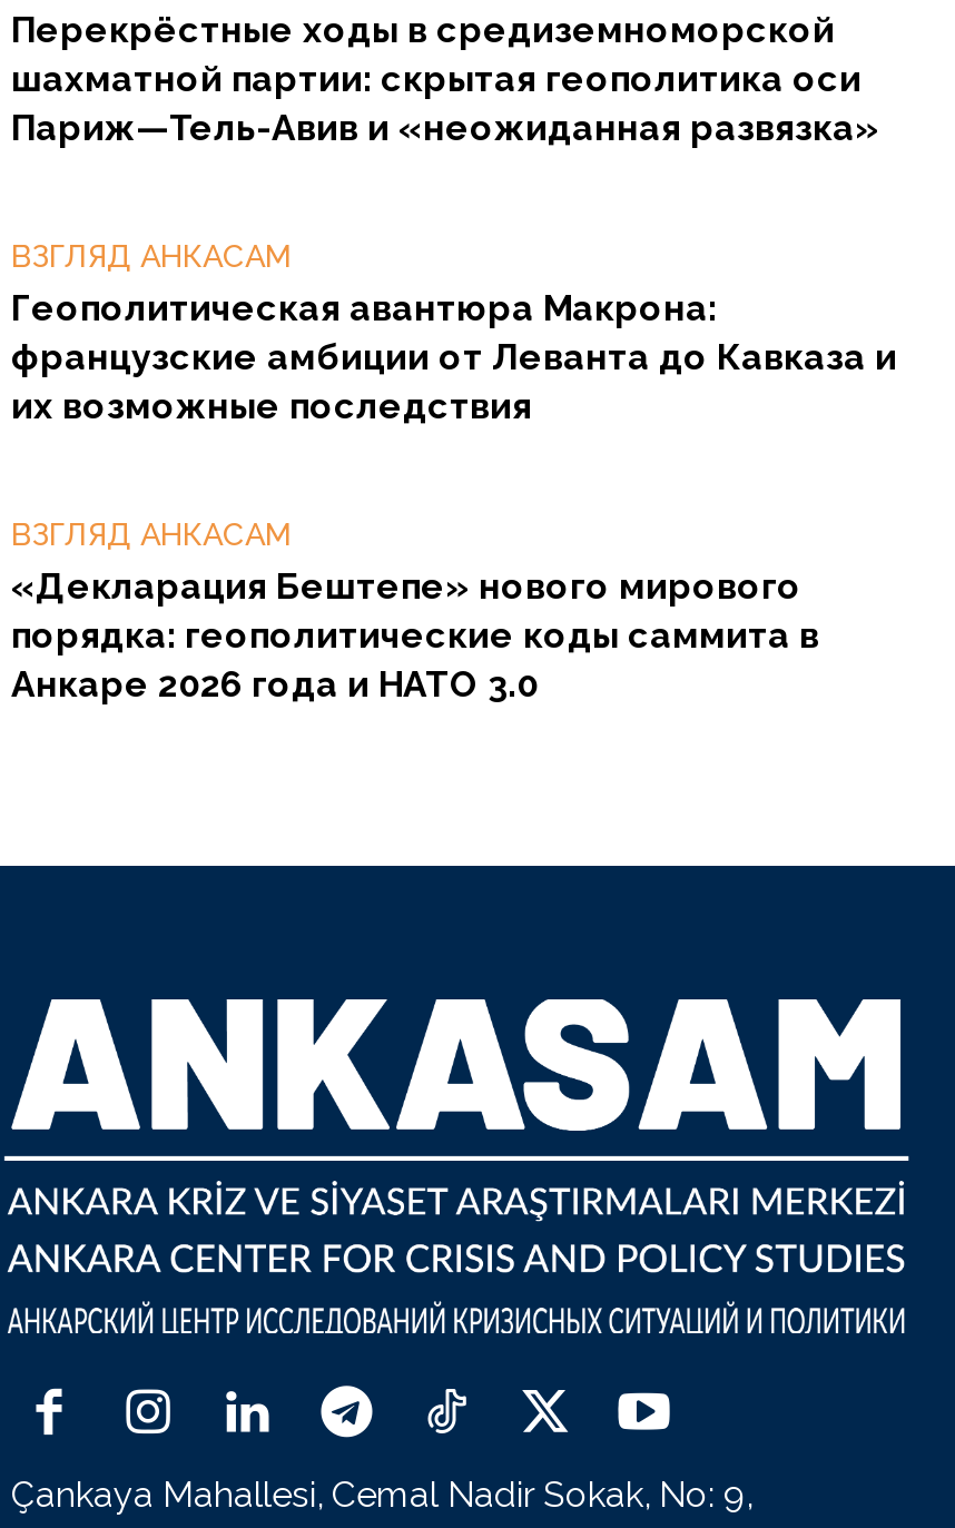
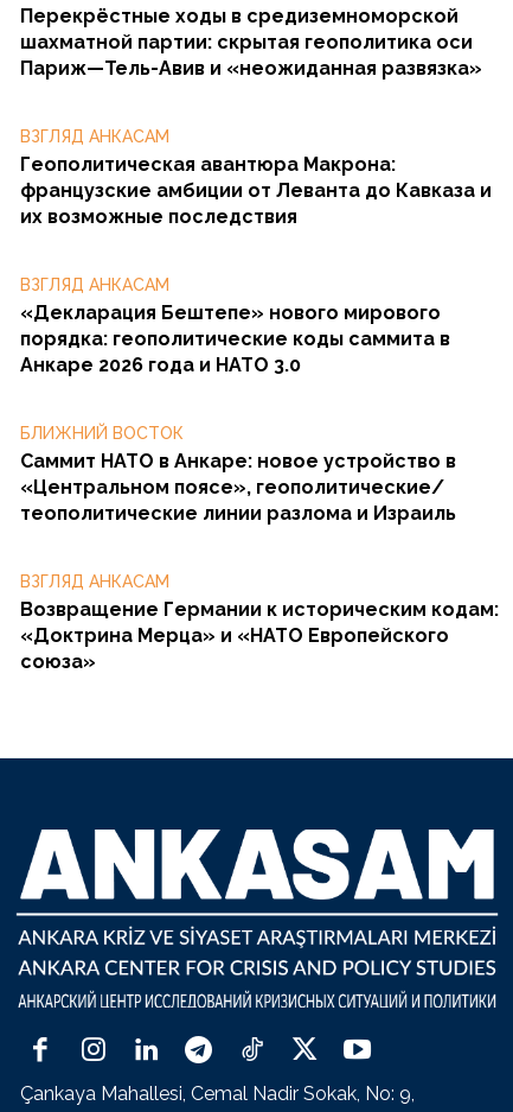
+ БЛИЖНИЙ ВОСТОК
+ Саммит НАТО в Анкаре: новое устройство в
+ «Центральном поясе», геополитические/
+ теополитические линии разлома и Израиль
+ ВЗГЛЯД АНКАСАМ
+ Возвращение Германии к историческим кодам:
+ «Доктрина Мерца» и «НАТО Европейского
+ союза»
